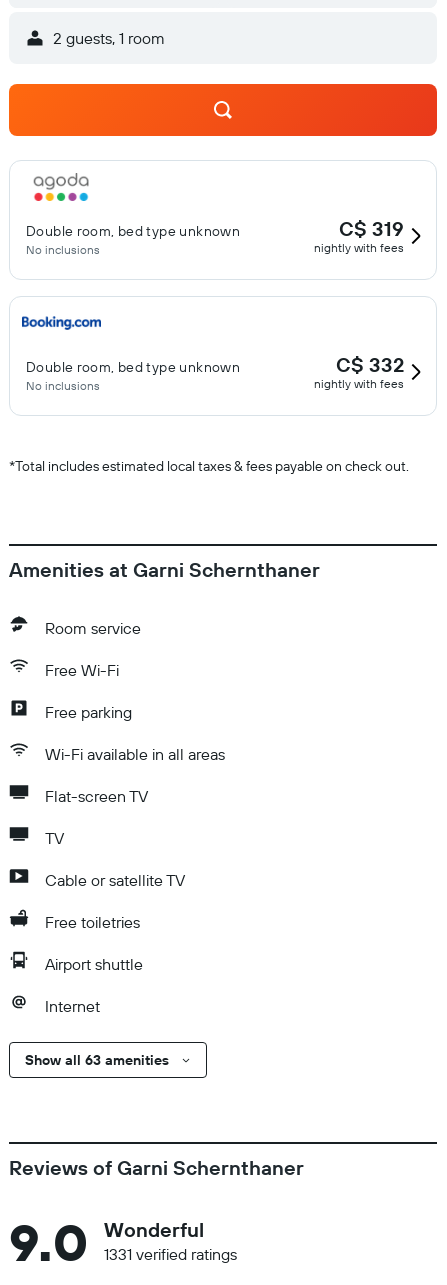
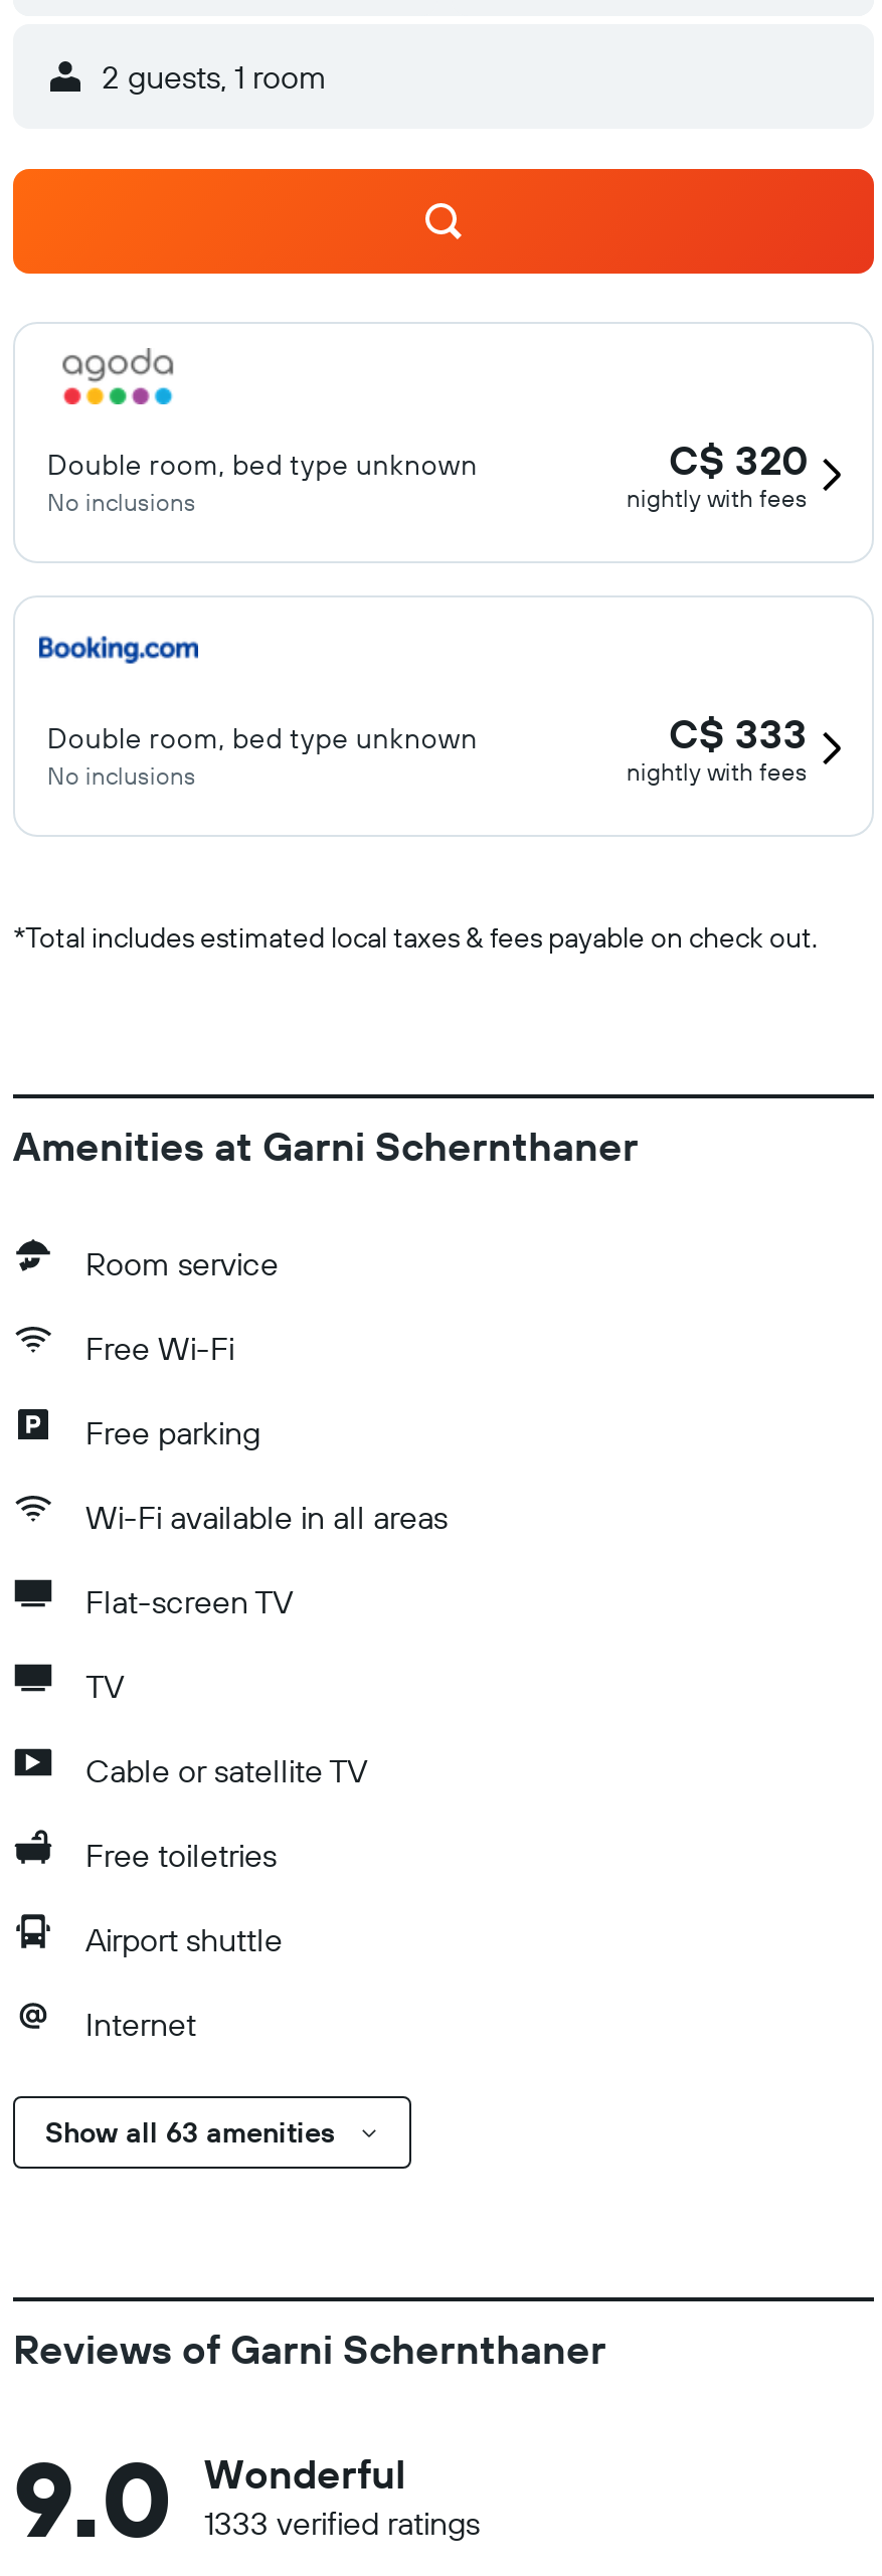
- C$ 319
+ C$ 320

- C$ 332
+ C$ 333

- 1331 verified ratings
+ 1333 verified ratings
